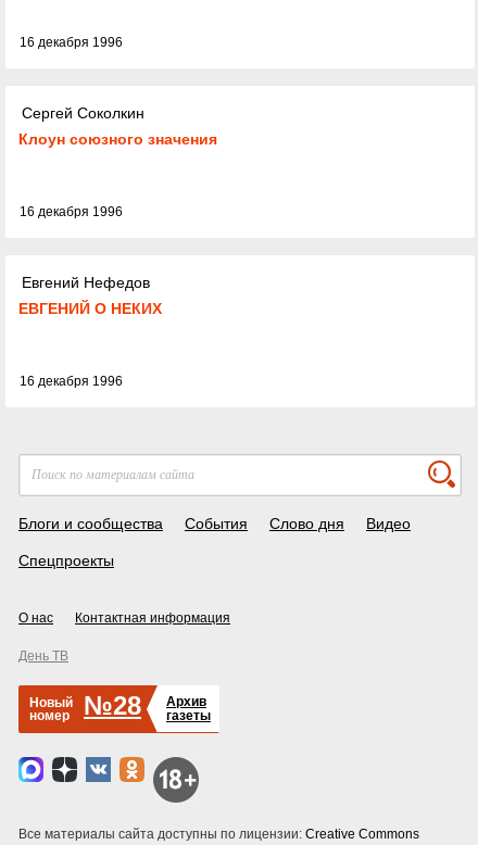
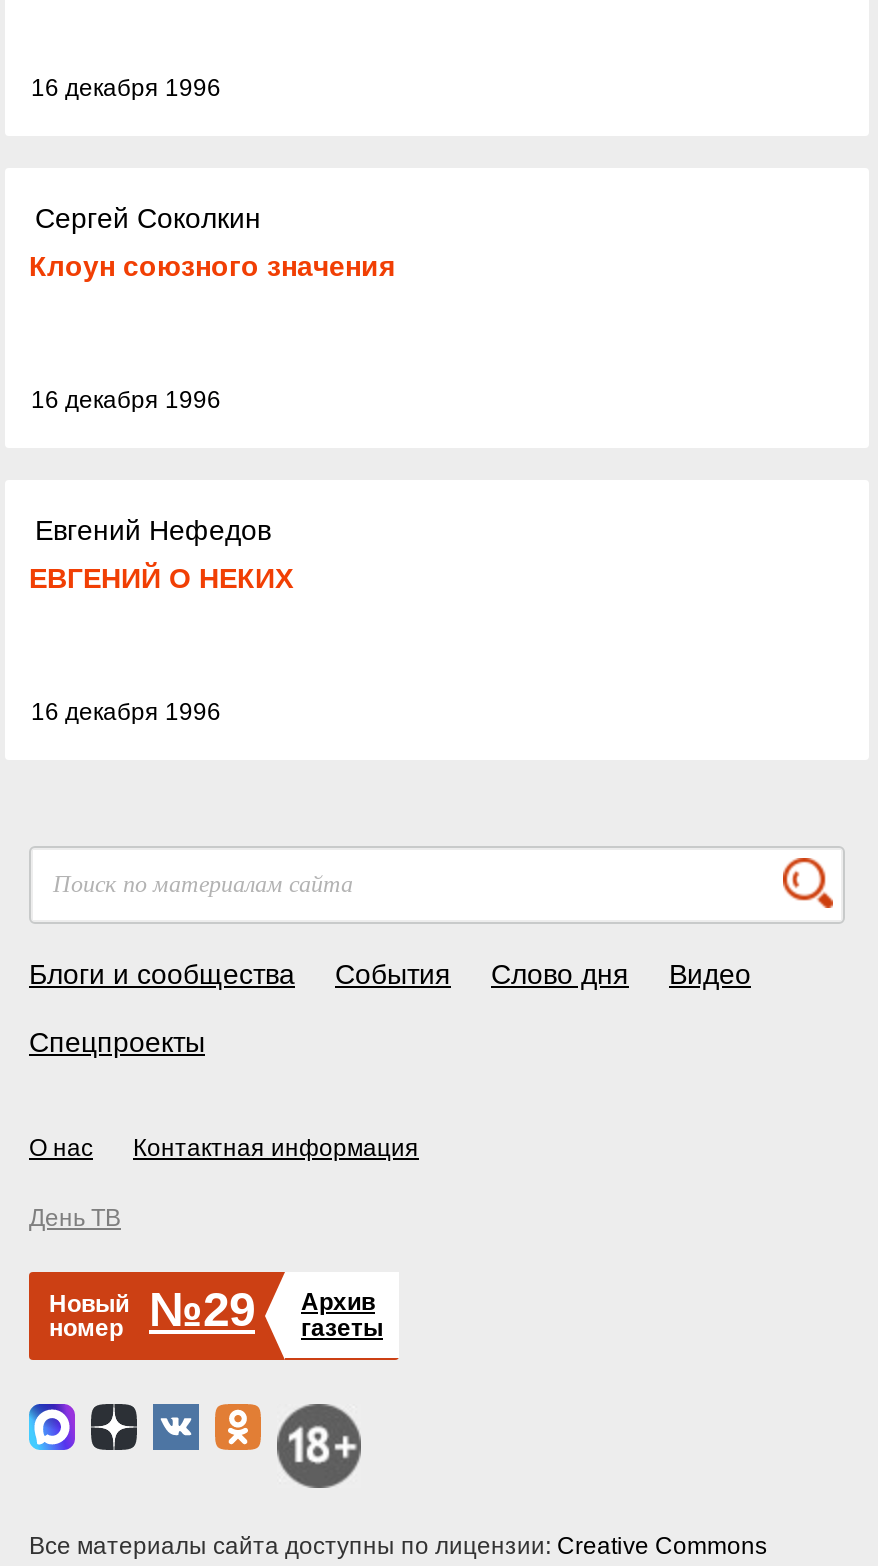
- Новый номер №28 Архив газеты
+ Новый номер №29 Архив газеты
